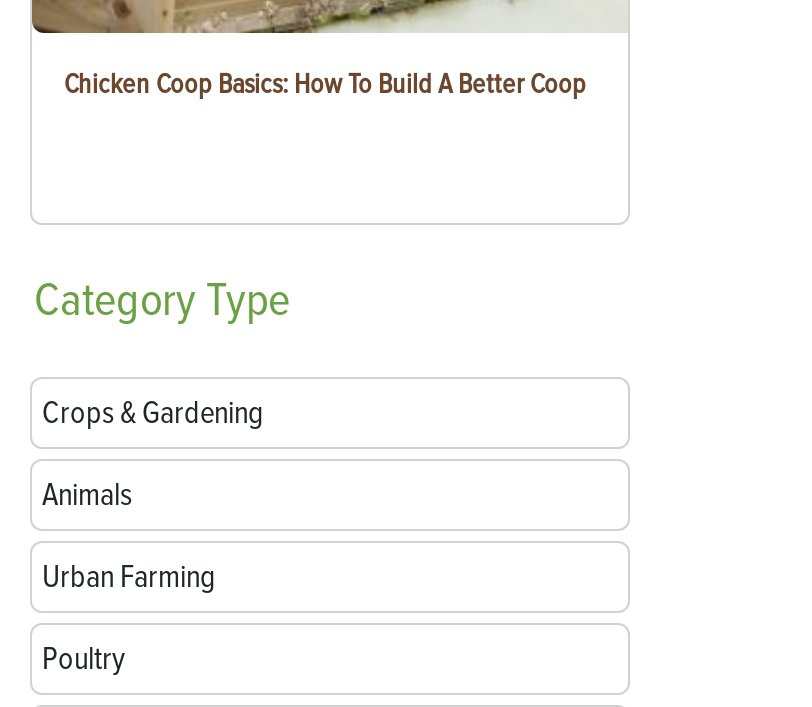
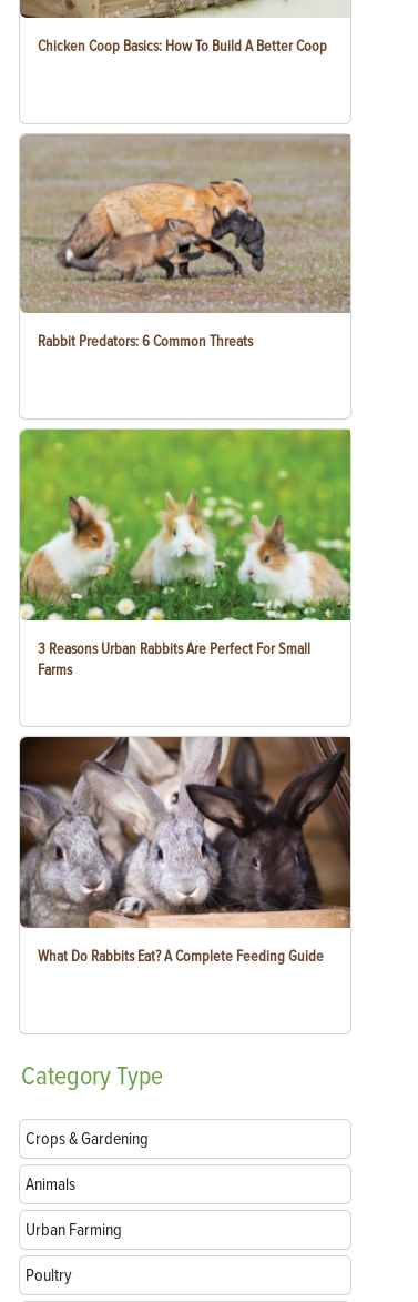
+ [image]
+ 3 Reasons Urban Rabbits Are Perfect For Small
+ Farms

+ [image]
+ What Do Rabbits Eat? A Complete Feeding Guide

+ [image]
+ Rabbit Predators: 6 Common Threats
